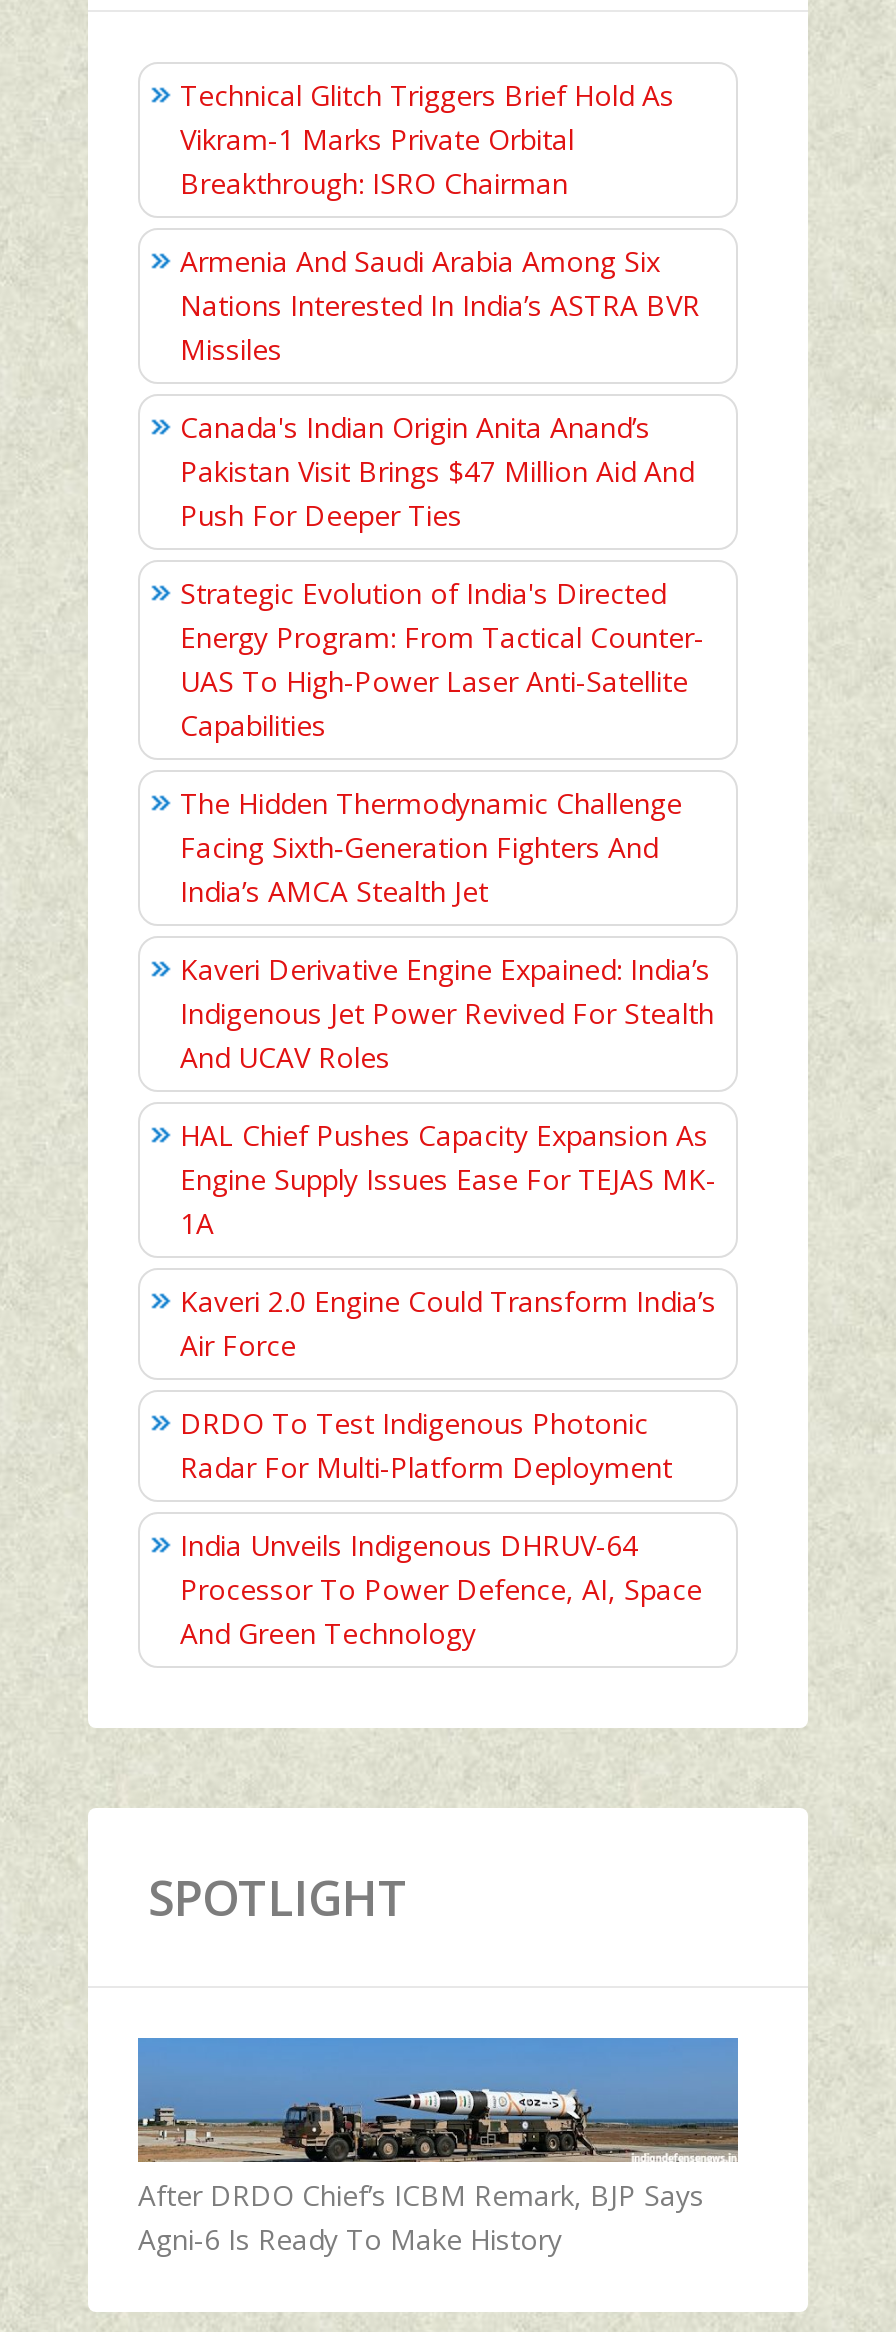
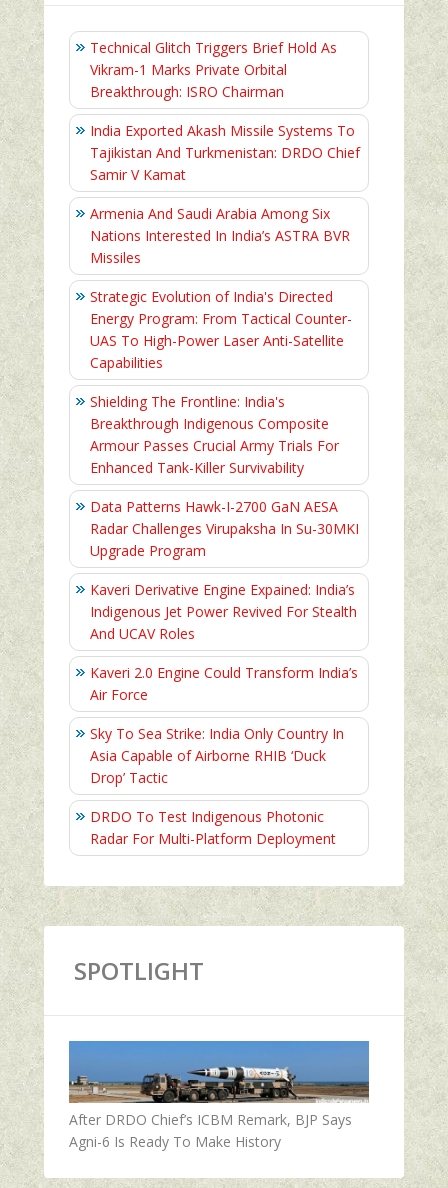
+ India Exported Akash Missile Systems To
+ Tajikistan And Turkmenistan: DRDO Chief
+ Samir V Kamat

moved down: Armenia And Saudi Arabia Among Six | Nations Interested In India’s ASTRA BVR | Missiles

- Canada's Indian Origin Anita Anand’s
- Pakistan Visit Brings $47 Million Aid And
- Push For Deeper Ties

- The Hidden Thermodynamic Challenge
- Facing Sixth‑Generation Fighters And
- India’s AMCA Stealth Jet
+ Shielding The Frontline: India's
+ Breakthrough Indigenous Composite
+ Armour Passes Crucial Army Trials For
+ Enhanced Tank-Killer Survivability
+ Data Patterns Hawk-I-2700 GaN AESA
+ Radar Challenges Virupaksha In Su-30MKI
+ Upgrade Program

moved down: Kaveri Derivative Engine Expained: India’s | Indigenous Jet Power Revived For Stealth | And UCAV Roles

- HAL Chief Pushes Capacity Expansion As
- Engine Supply Issues Ease For TEJAS MK-
- 1A

+ Sky To Sea Strike: India Only Country In
+ Asia Capable of Airborne RHIB ‘Duck
+ Drop’ Tactic

moved down: DRDO To Test Indigenous Photonic | Radar For Multi-Platform Deployment

- India Unveils Indigenous DHRUV-64
- Processor To Power Defence, AI, Space
- And Green Technology
